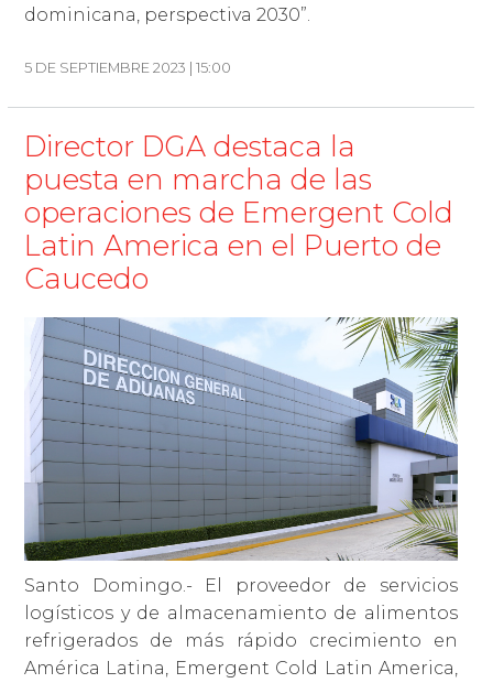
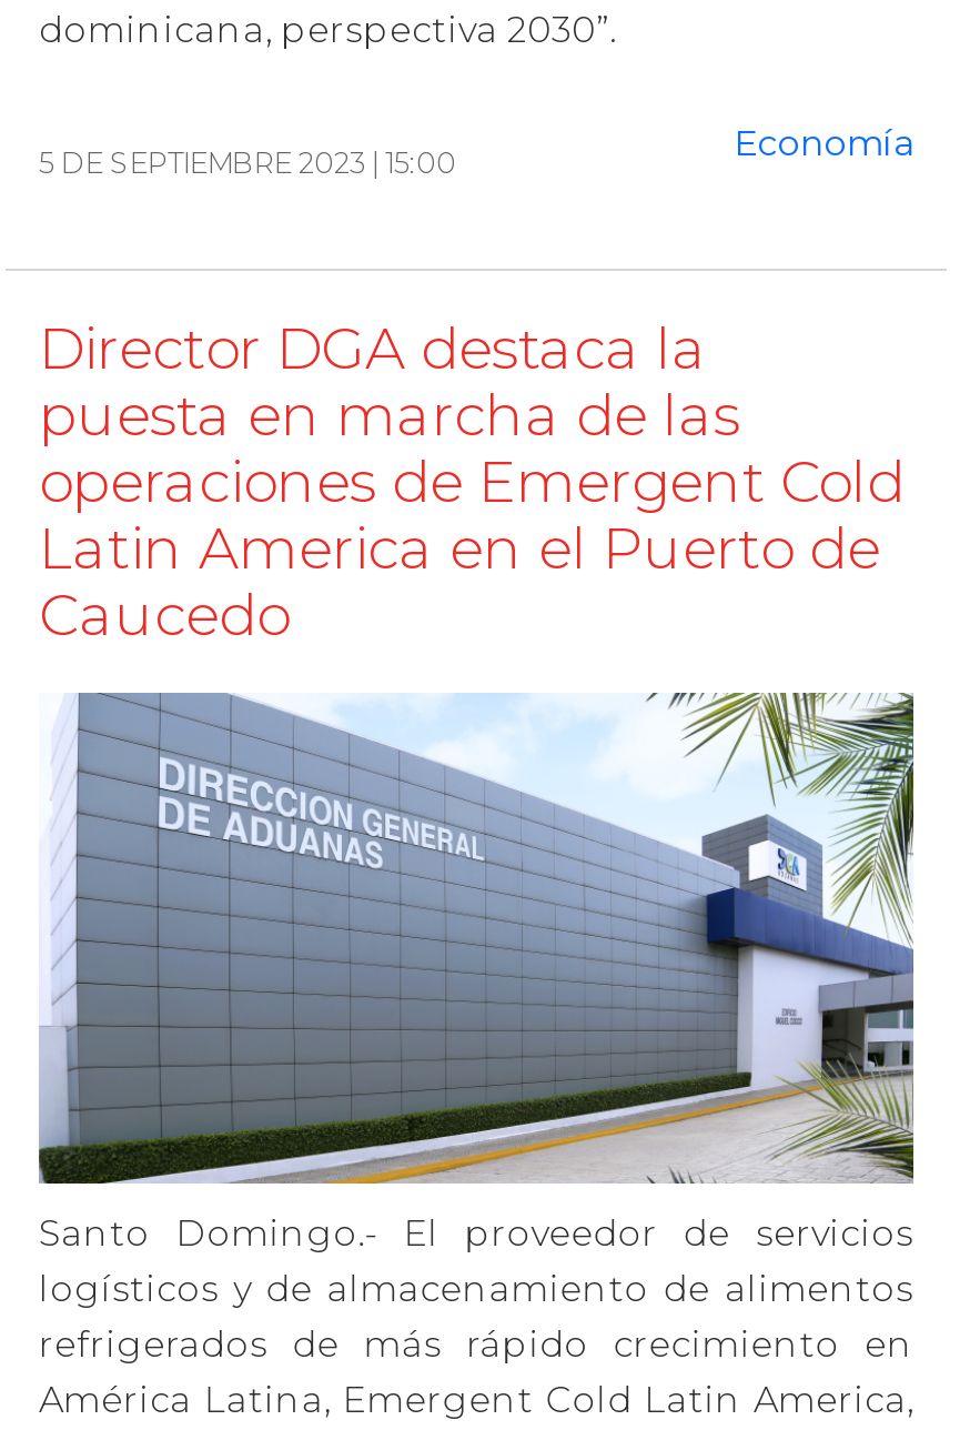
+ Economía
